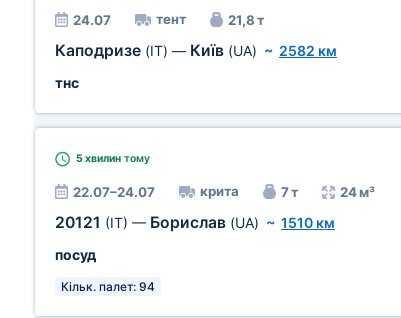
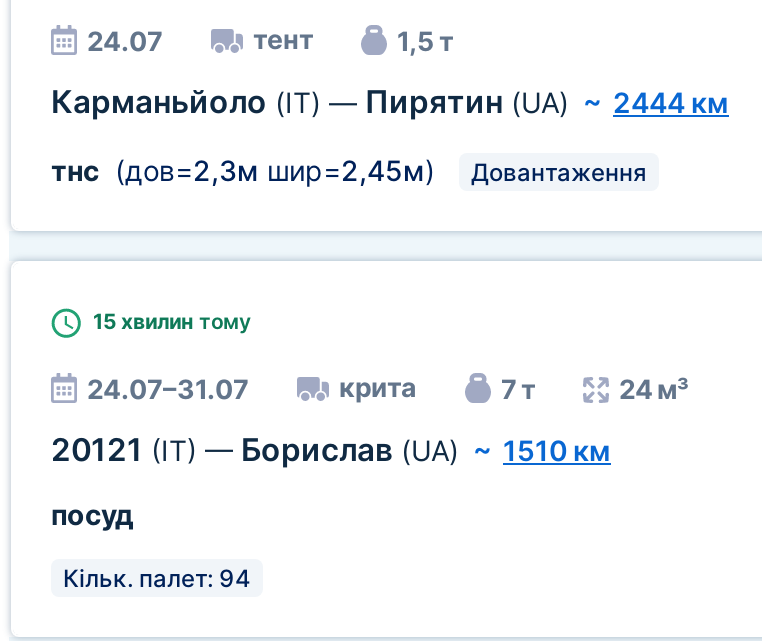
- 21,8 т
+ 1,5 т

- Каподризе (IT) — Київ (UA) ~ 2582 км
+ Карманьйоло (IT) — Пирятин (UA) ~ 2444 км

- тнс
+ тнс (дов=2,3м шир=2,45м)
+ Довантаження

- 5 хвилин тому
+ 15 хвилин тому

- 22.07–24.07
+ 24.07–31.07
